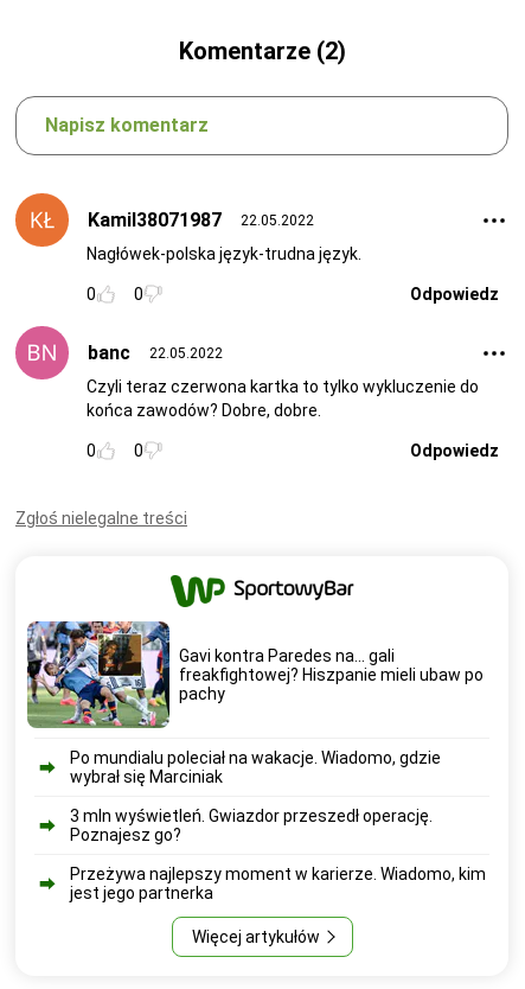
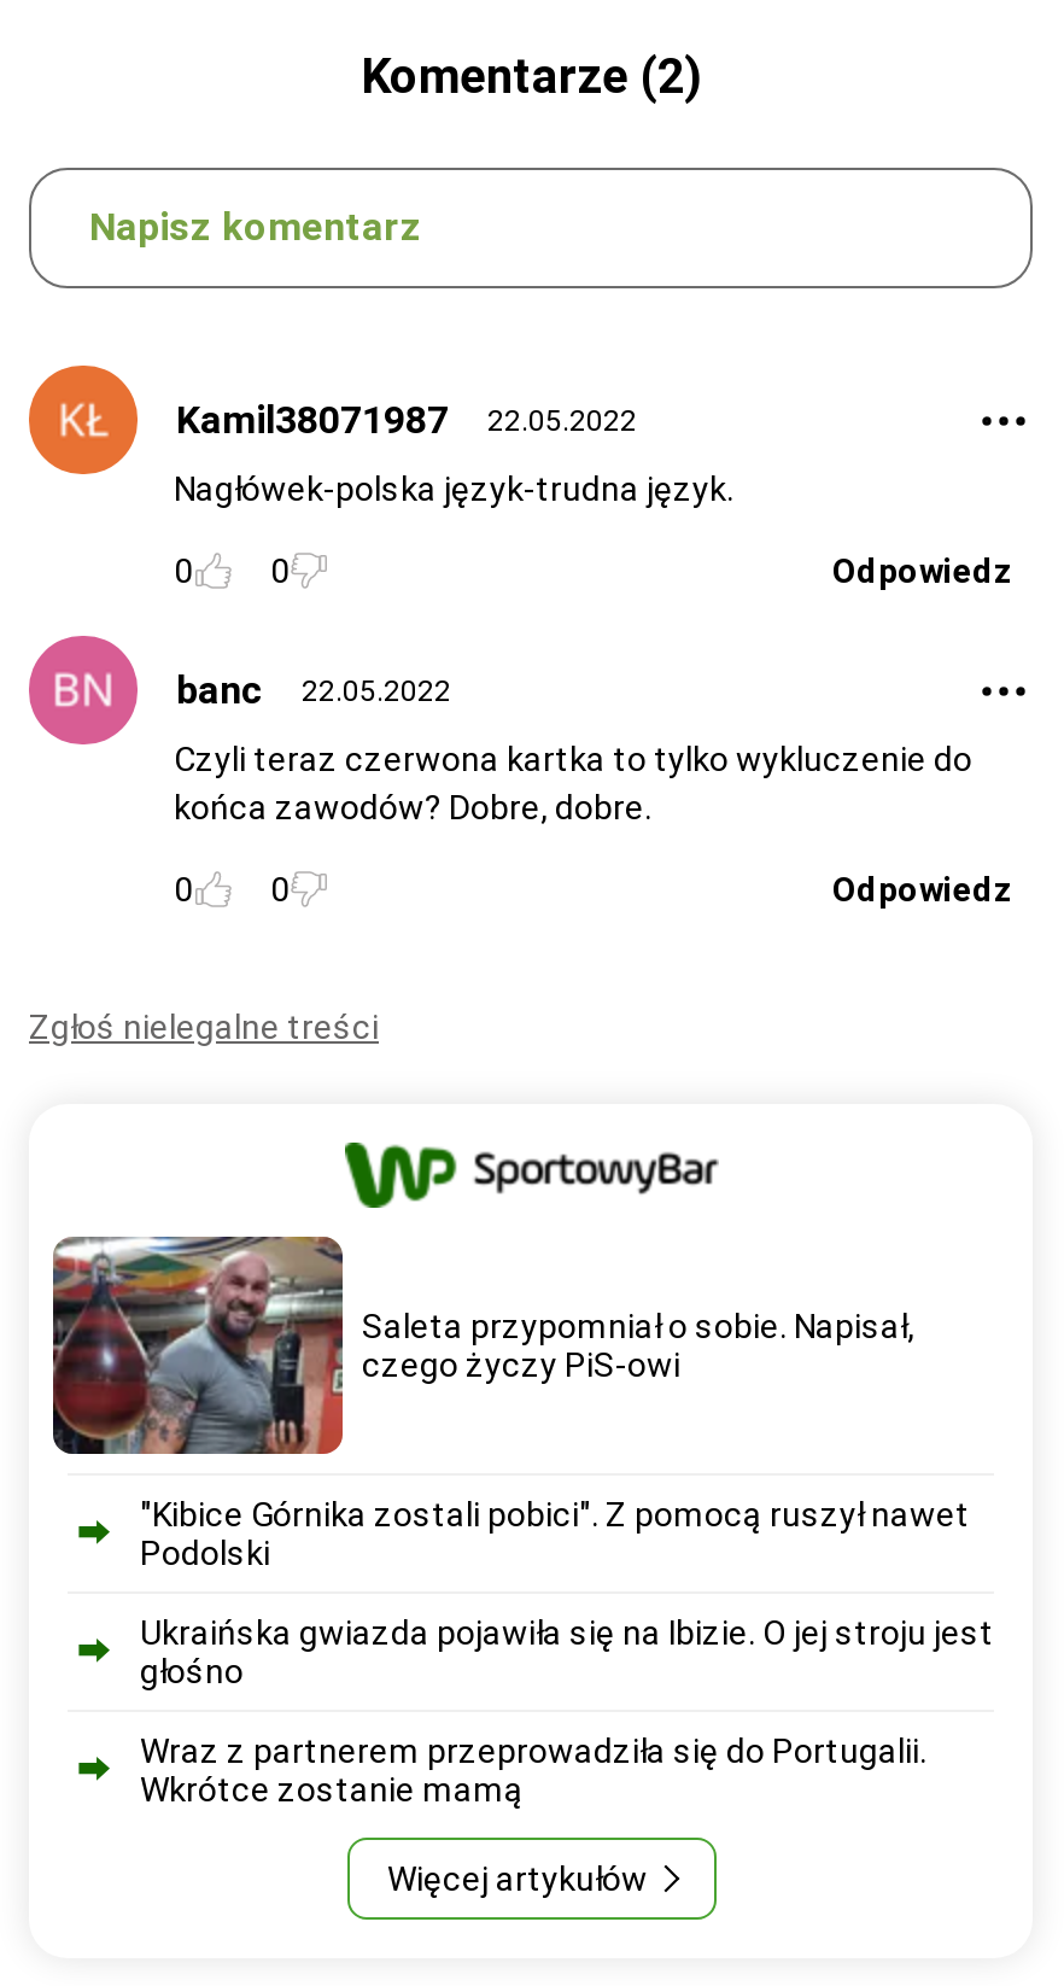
- [image]
- Gavi kontra Paredes na... gali
- freakfightowej? Hiszpanie mieli ubaw po
- pachy
+ [image]
+ Saleta przypomniał o sobie. Napisał,
+ czego życzy PiS-owi

- Po mundialu poleciał na wakacje. Wiadomo, gdzie
- wybrał się Marciniak
+ "Kibice Górnika zostali pobici". Z pomocą ruszył nawet
+ Podolski

- 3 mln wyświetleń. Gwiazdor przeszedł operację.
- Poznajesz go?
+ Ukraińska gwiazda pojawiła się na Ibizie. O jej stroju jest
+ głośno

- Przeżywa najlepszy moment w karierze. Wiadomo, kim
- jest jego partnerka
+ Wraz z partnerem przeprowadziła się do Portugalii.
+ Wkrótce zostanie mamą
